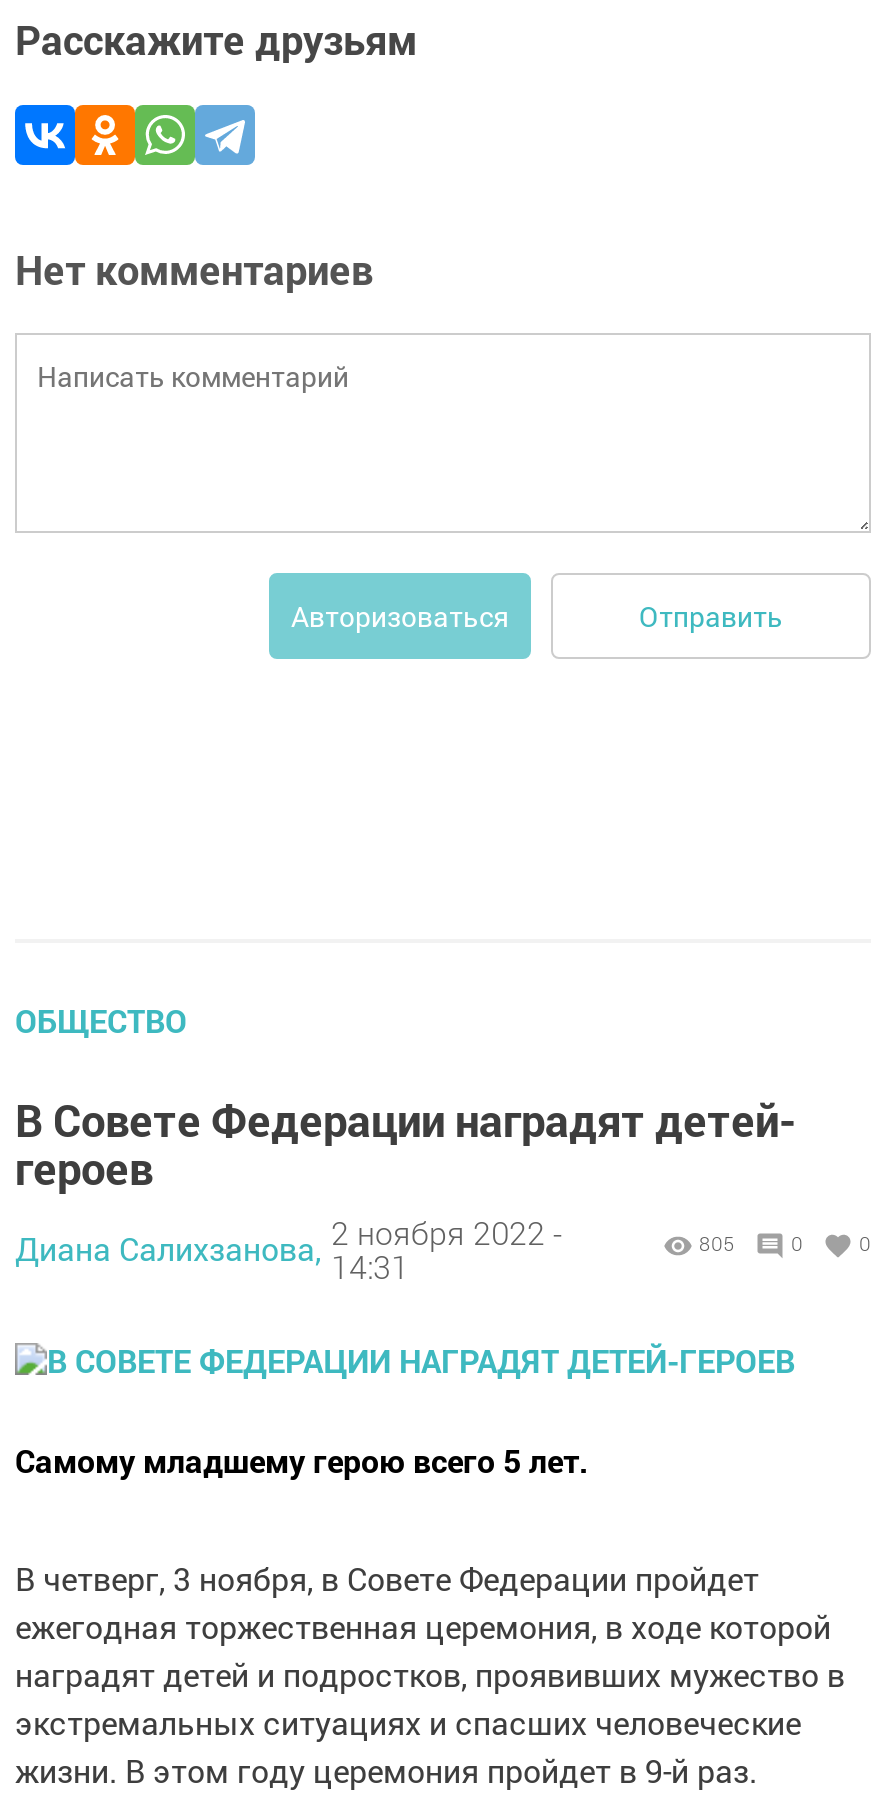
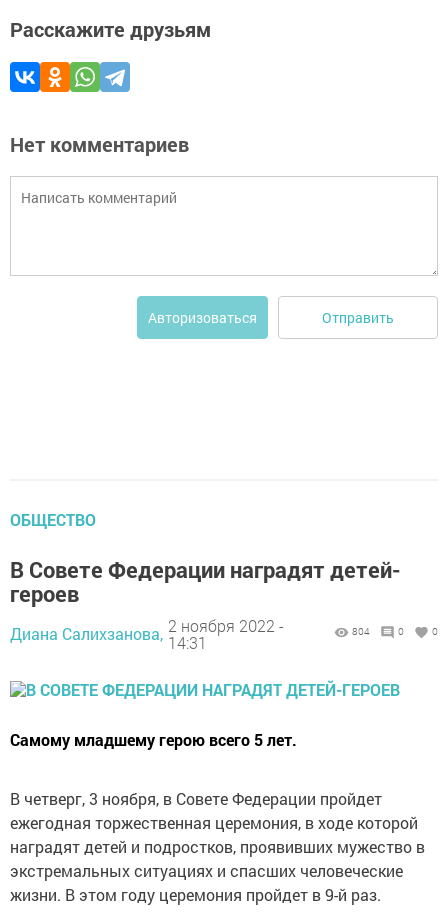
- 805
+ 804
